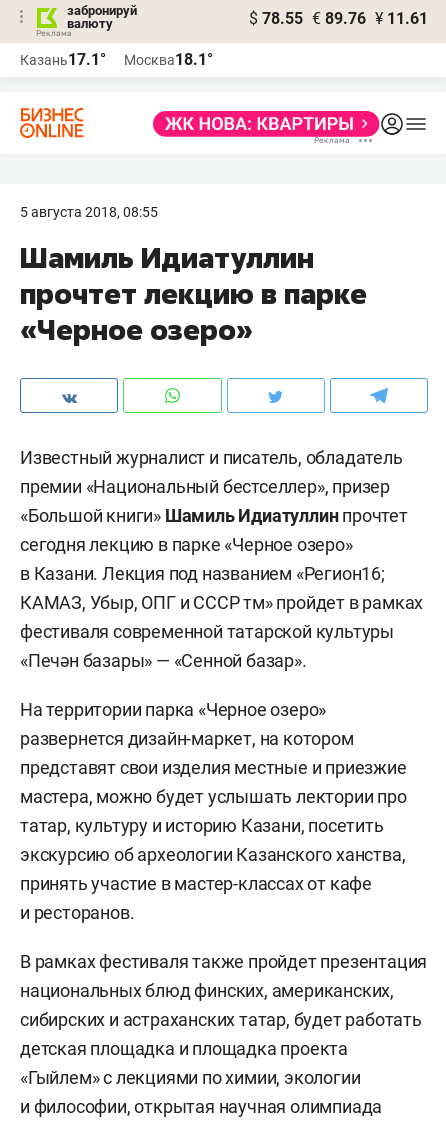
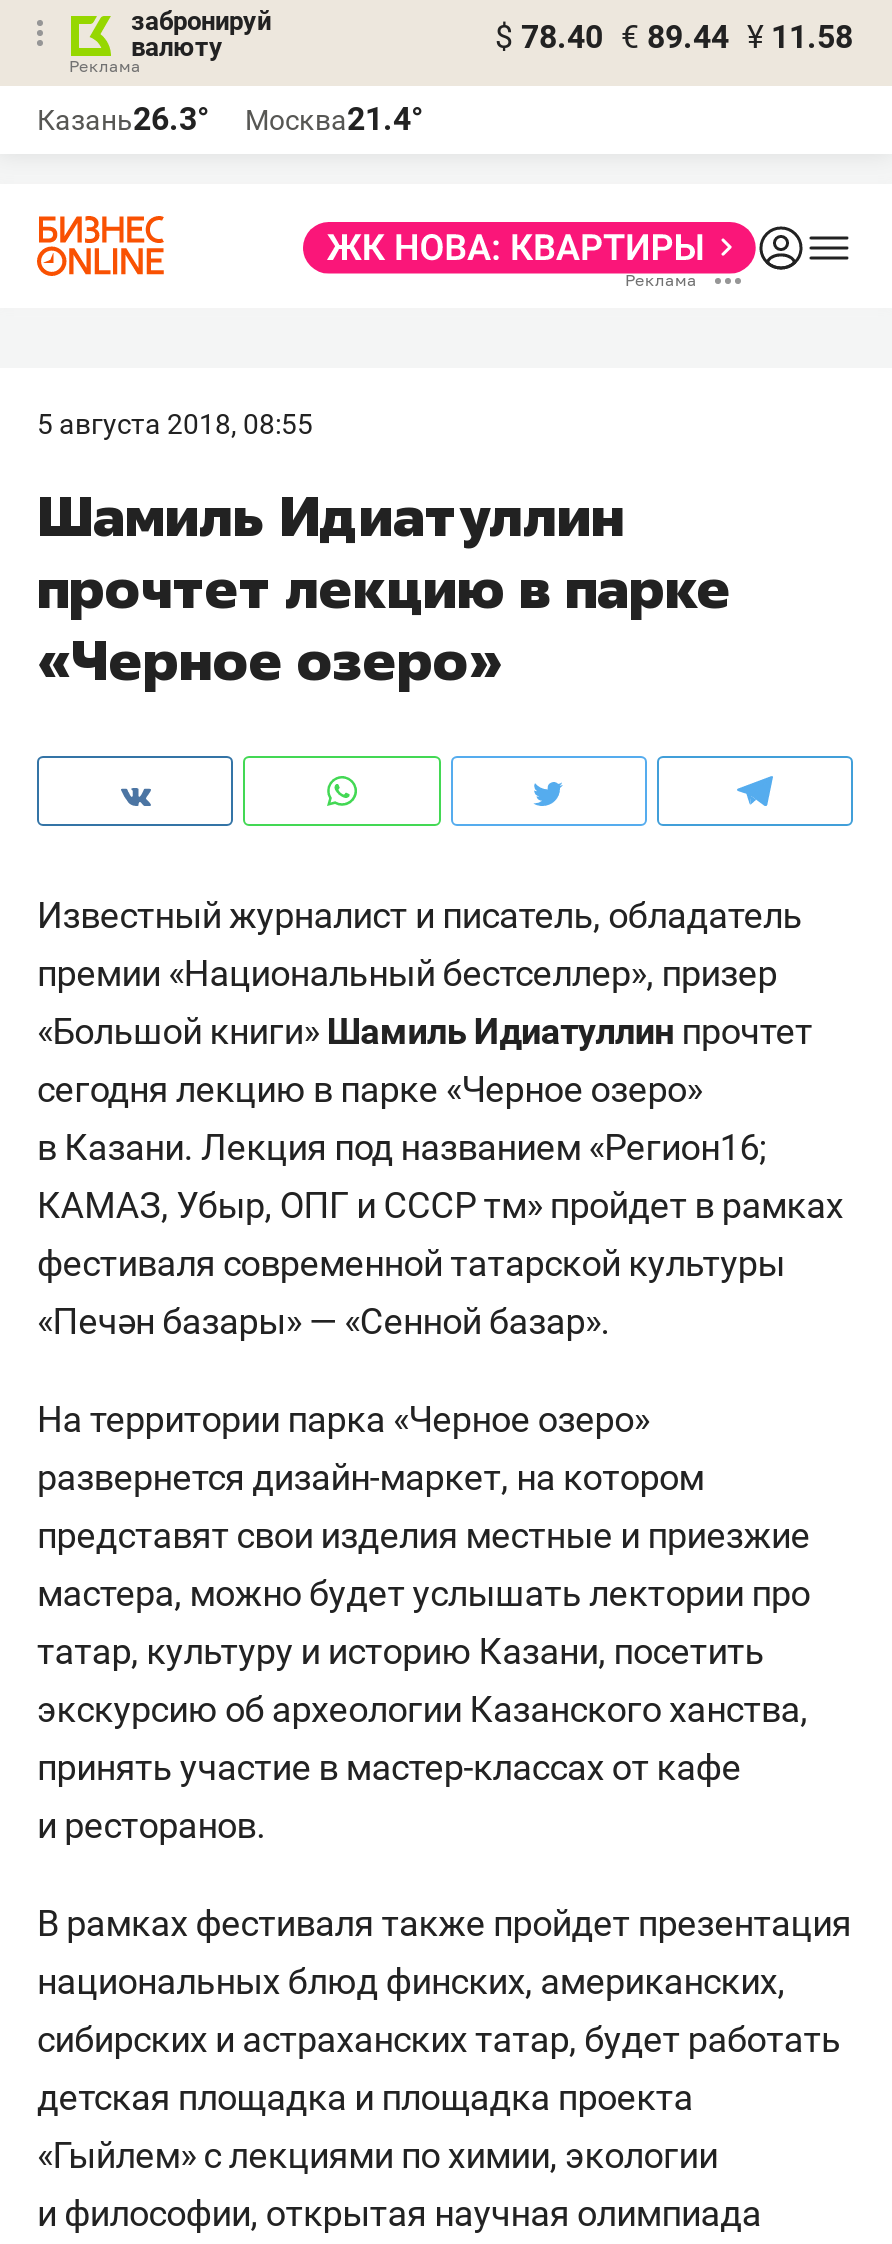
- $ 78.55 € 89.76 ¥ 11.61
+ $ 78.40 € 89.44 ¥ 11.58

- Казань17.1°
+ Казань26.3°

- Москва18.1°
+ Москва21.4°
